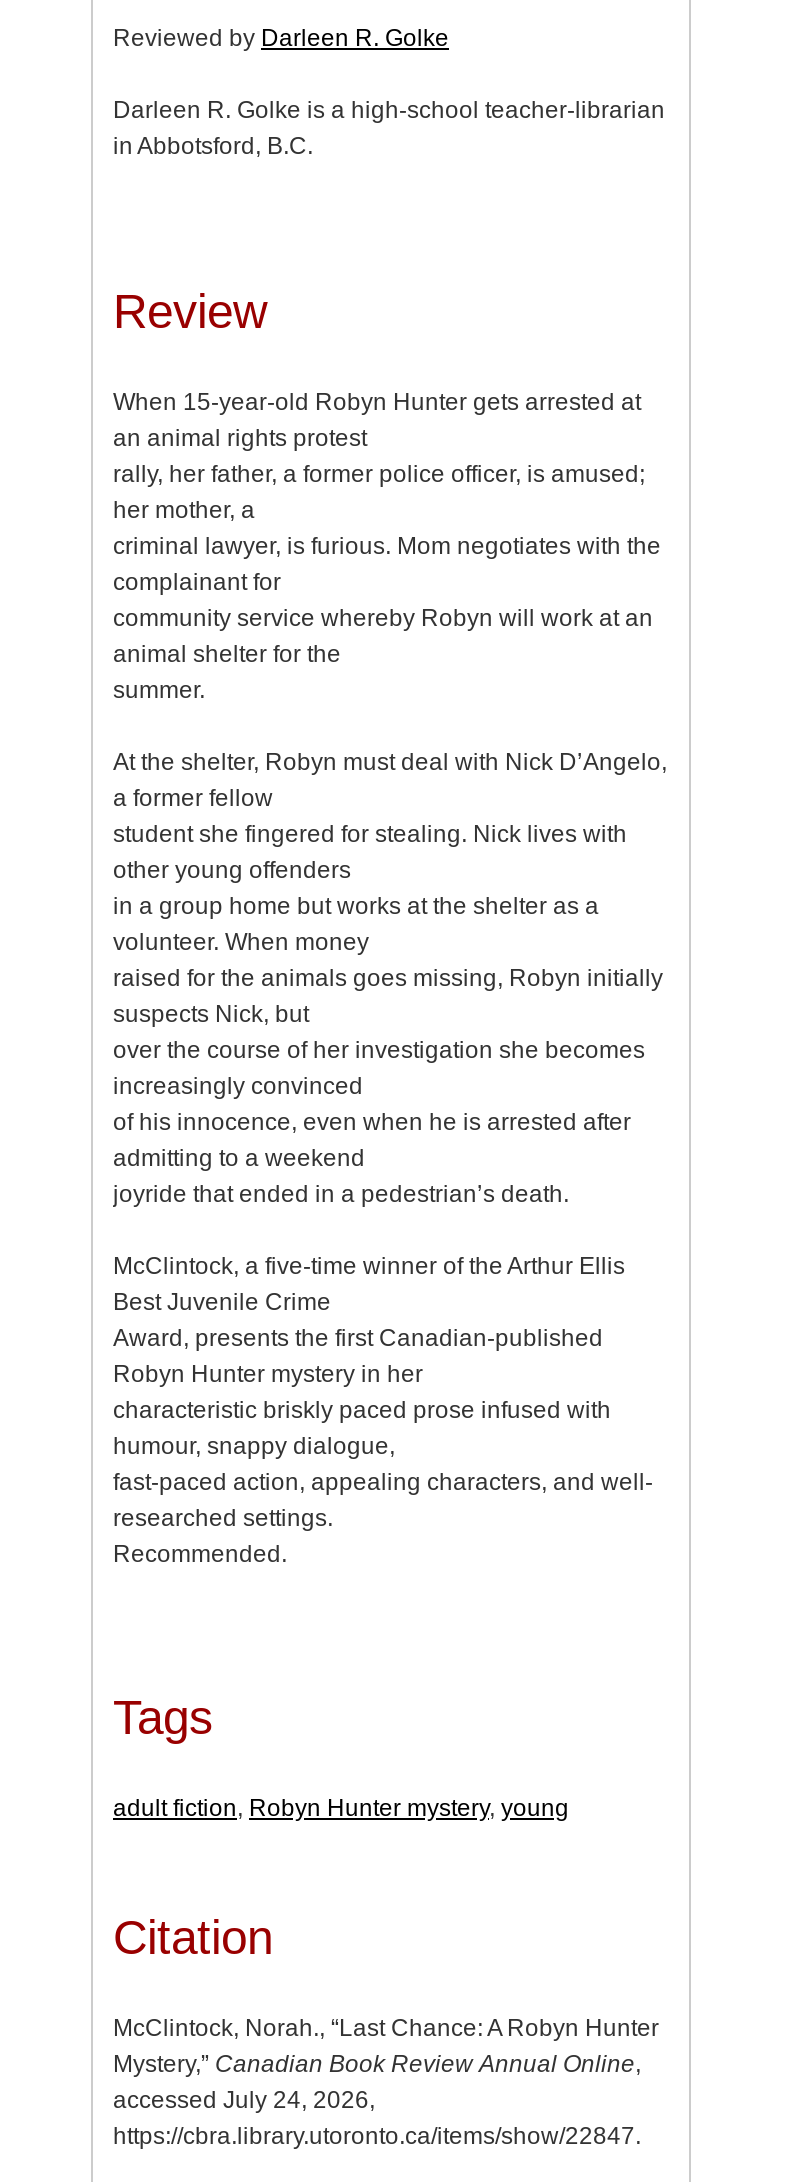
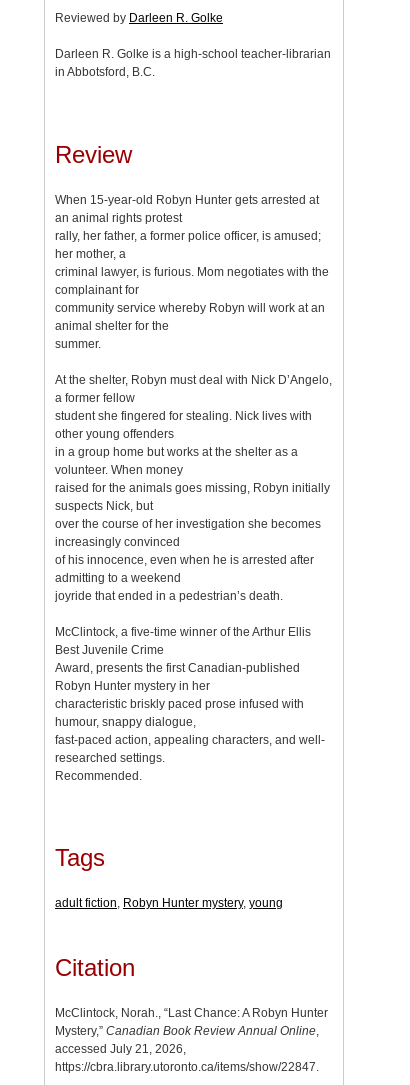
- accessed July 24, 2026,
+ accessed July 21, 2026,
